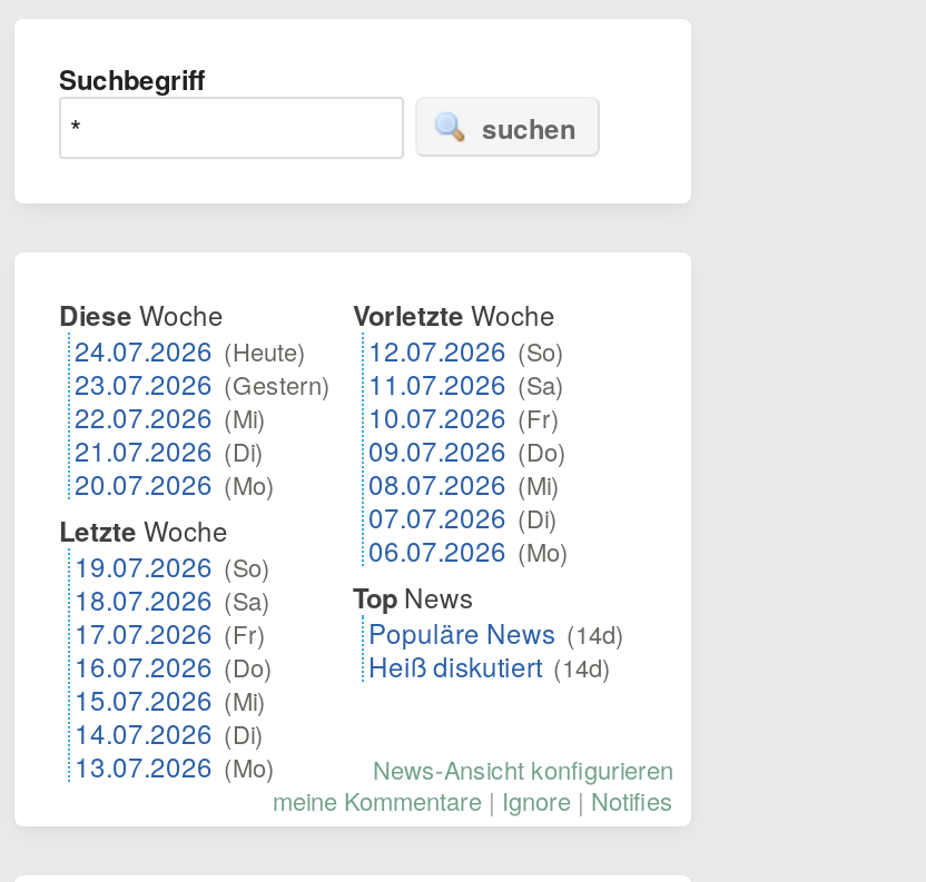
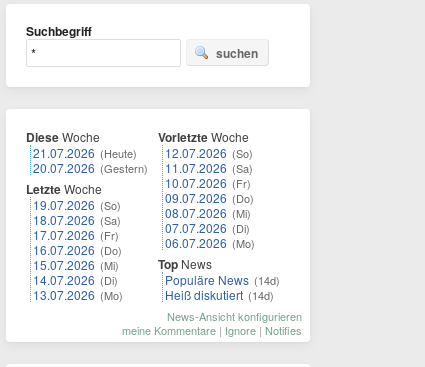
- 24.07.2026 (Heute)
- 23.07.2026 (Gestern)
- 22.07.2026 (Mi)
- 21.07.2026 (Di)
- 20.07.2026 (Mo)
+ 21.07.2026 (Heute)
+ 20.07.2026 (Gestern)

moved up: Letzte Woche | 19.07.2026 (So) | 18.07.2026 (Sa) | 17.07.2026 (Fr) | 16.07.2026 (Do) | 15.07.2026 (Mi) | 14.07.2026 (Di) | 13.07.2026 (Mo)
